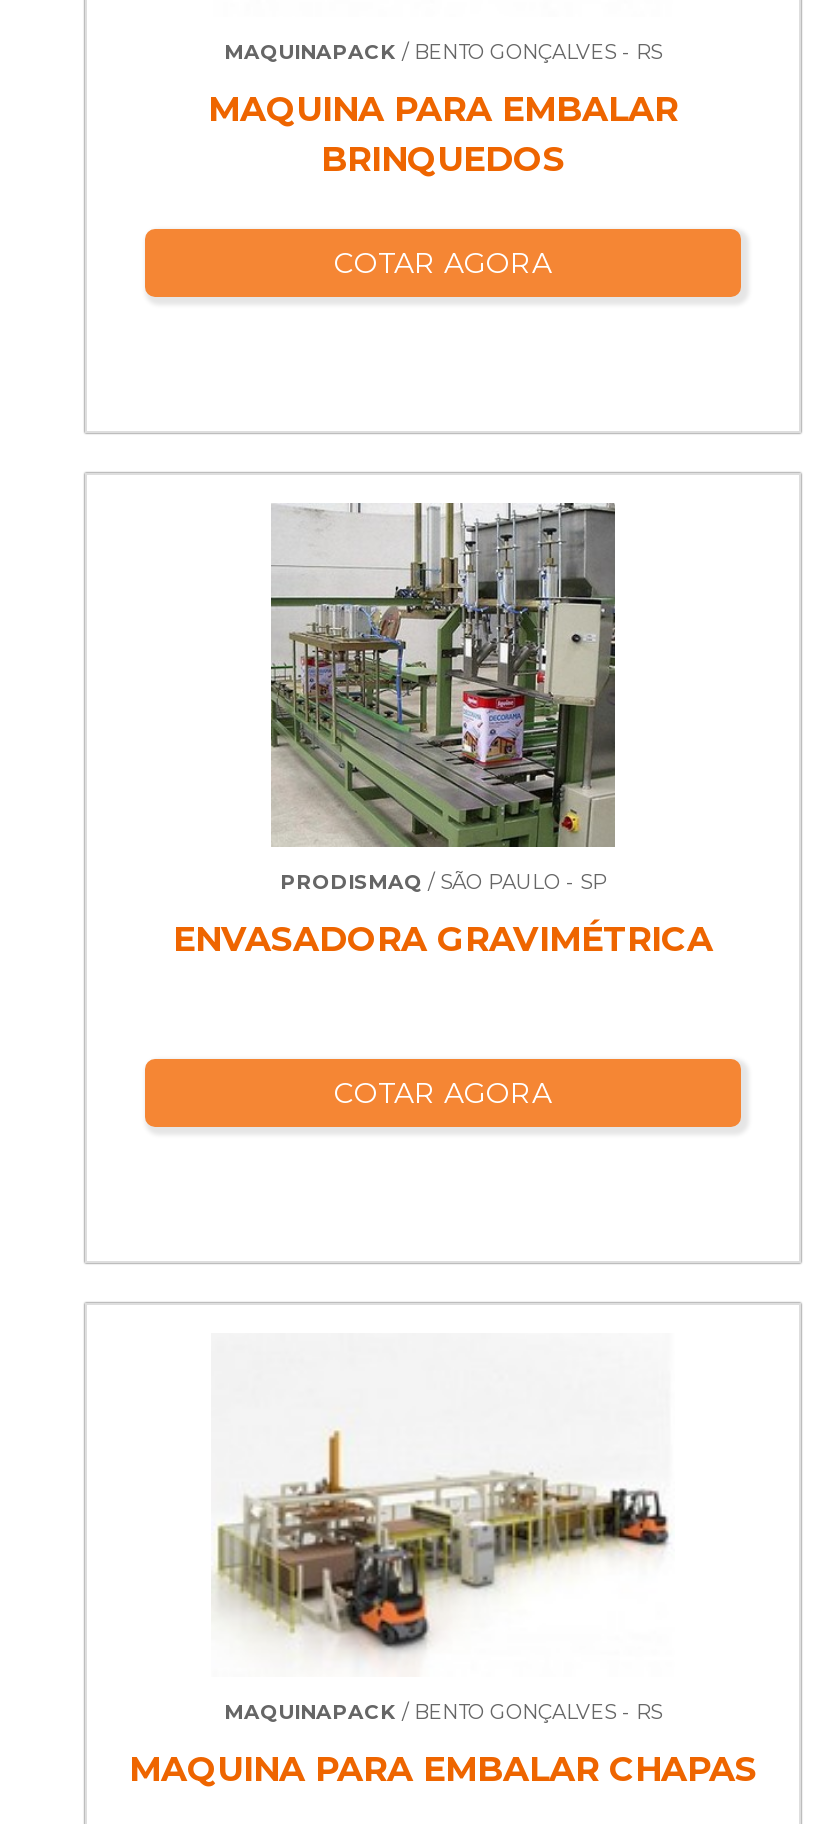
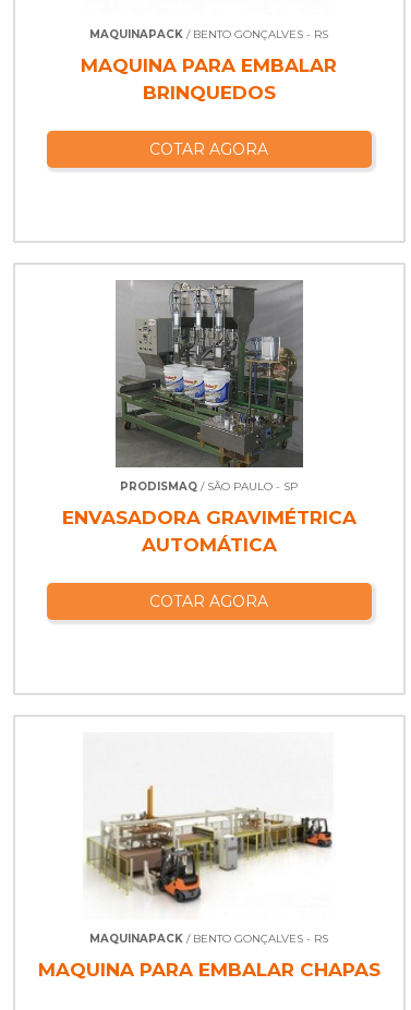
- [image]
+ [image]

+ AUTOMÁTICA
